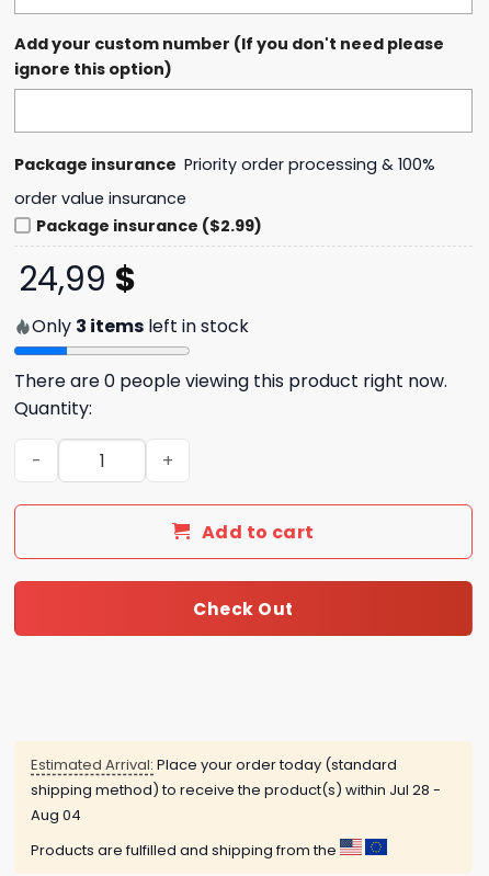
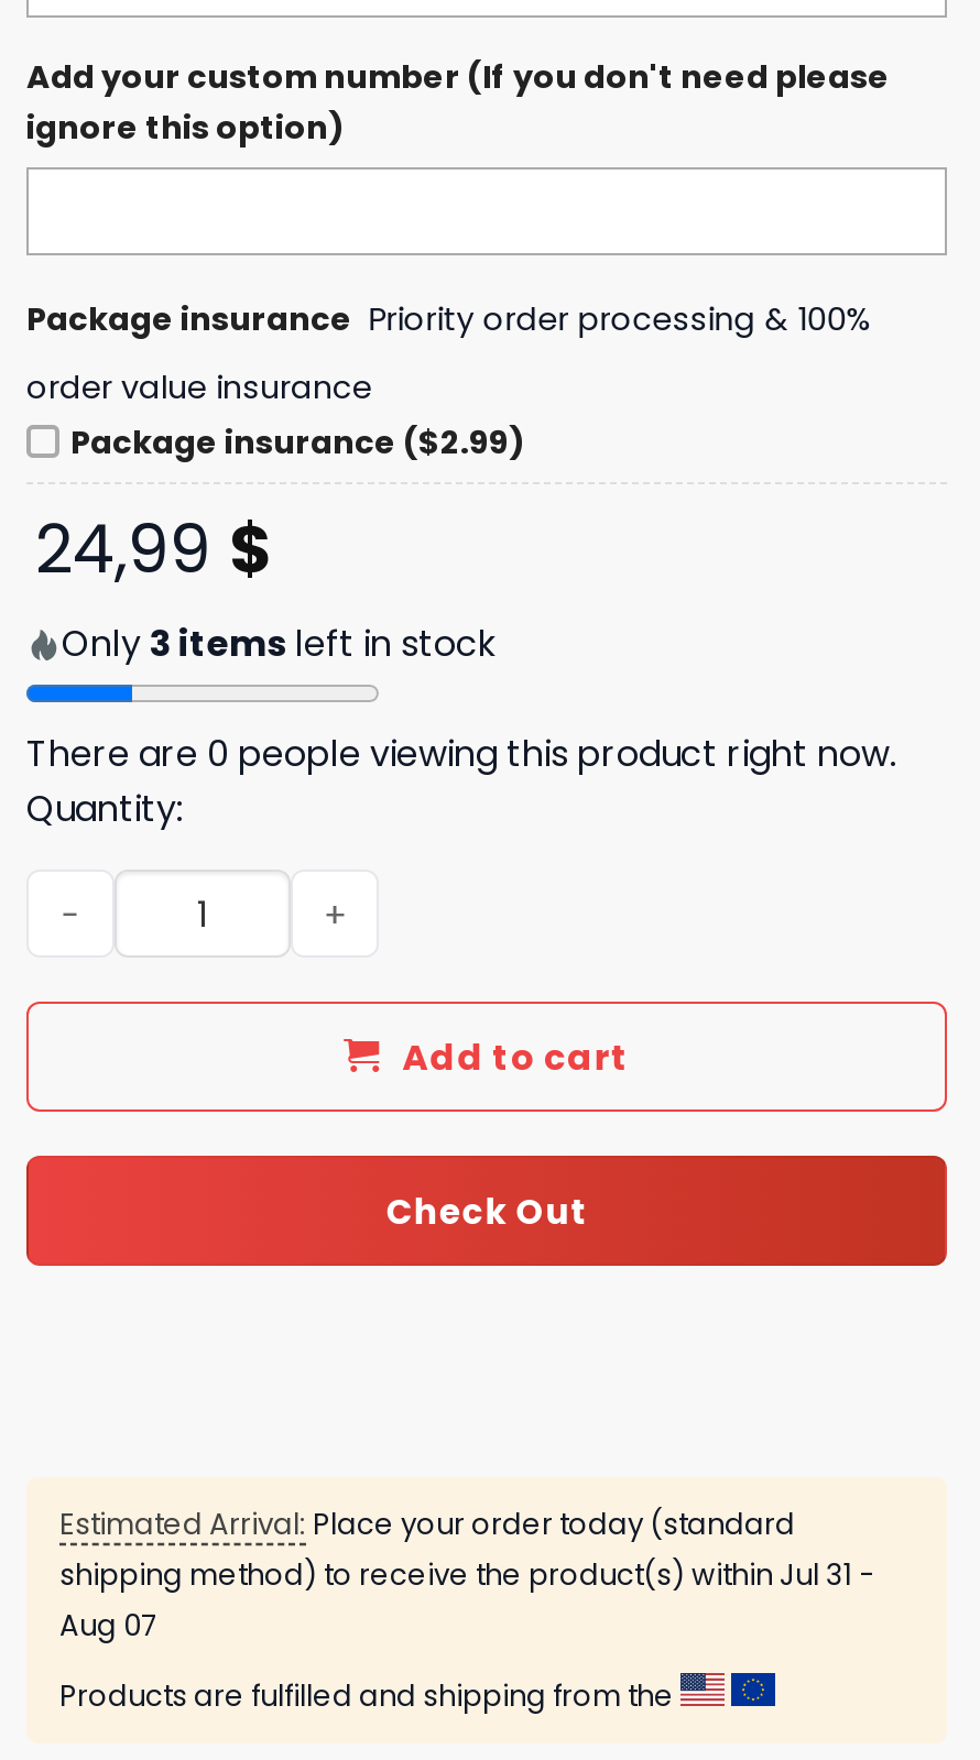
- shipping method) to receive the product(s) within Jul 28 -
+ shipping method) to receive the product(s) within Jul 31 -

- Aug 04
+ Aug 07
